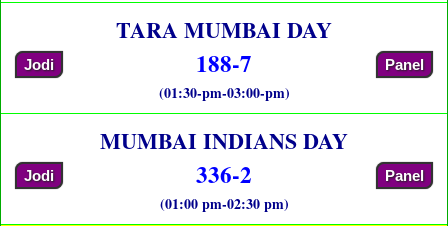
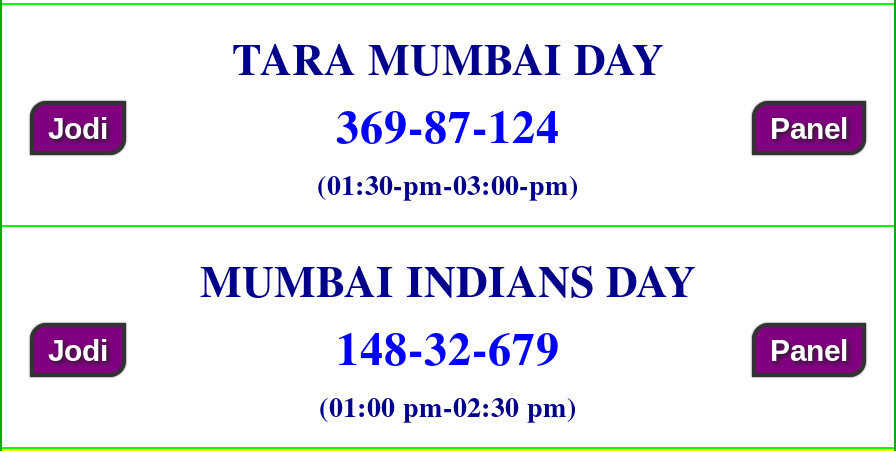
- 188-7
+ 369-87-124

- 336-2
+ 148-32-679
